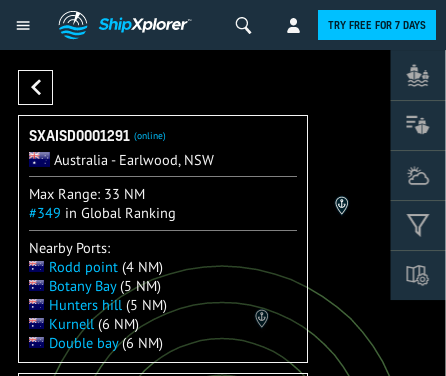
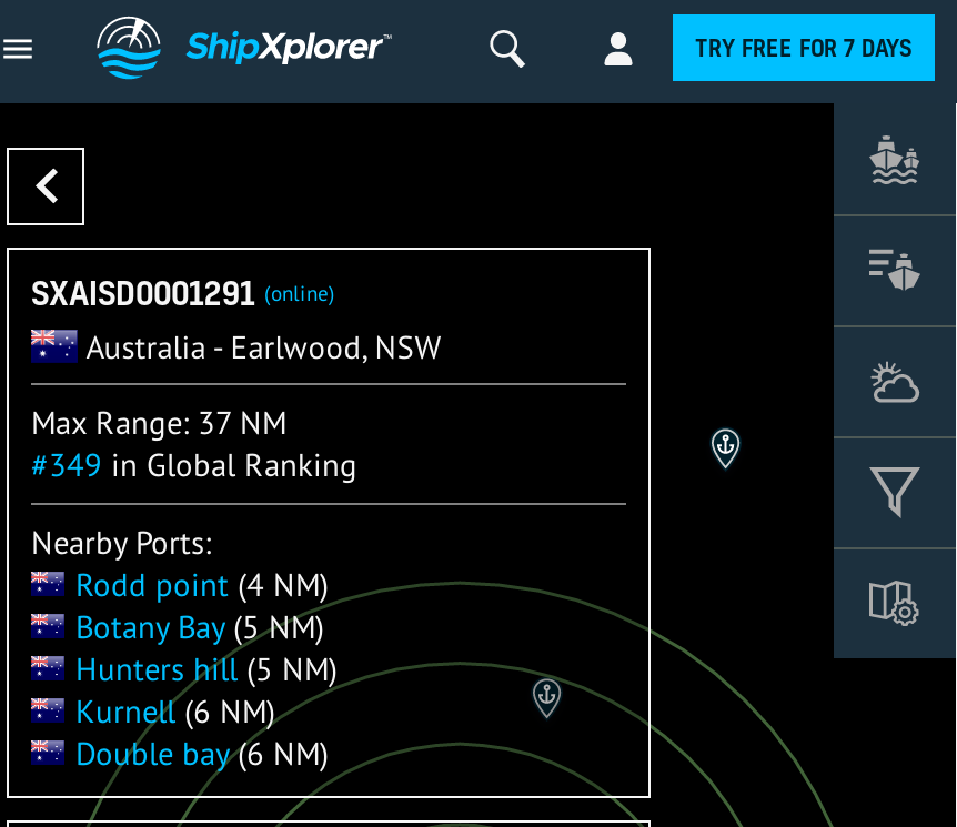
- Max Range: 33 NM
+ Max Range: 37 NM
